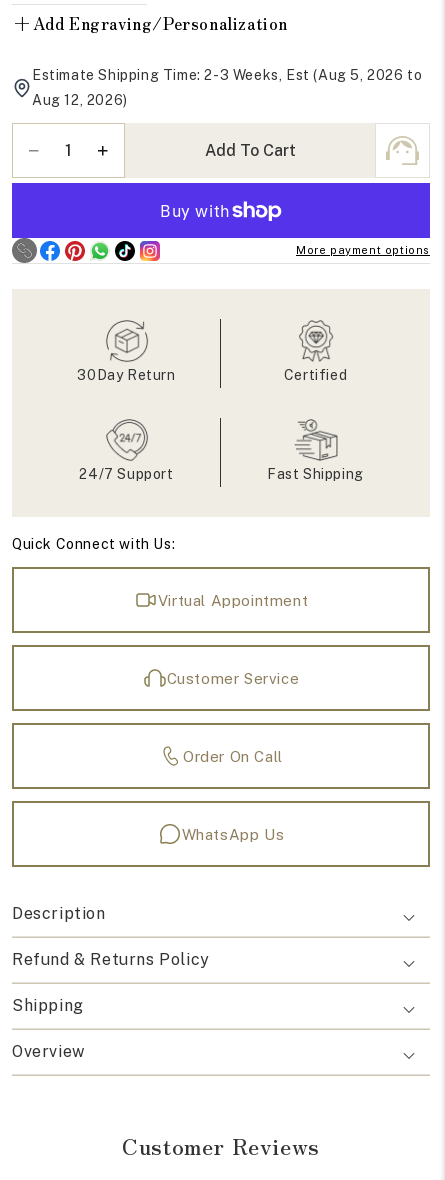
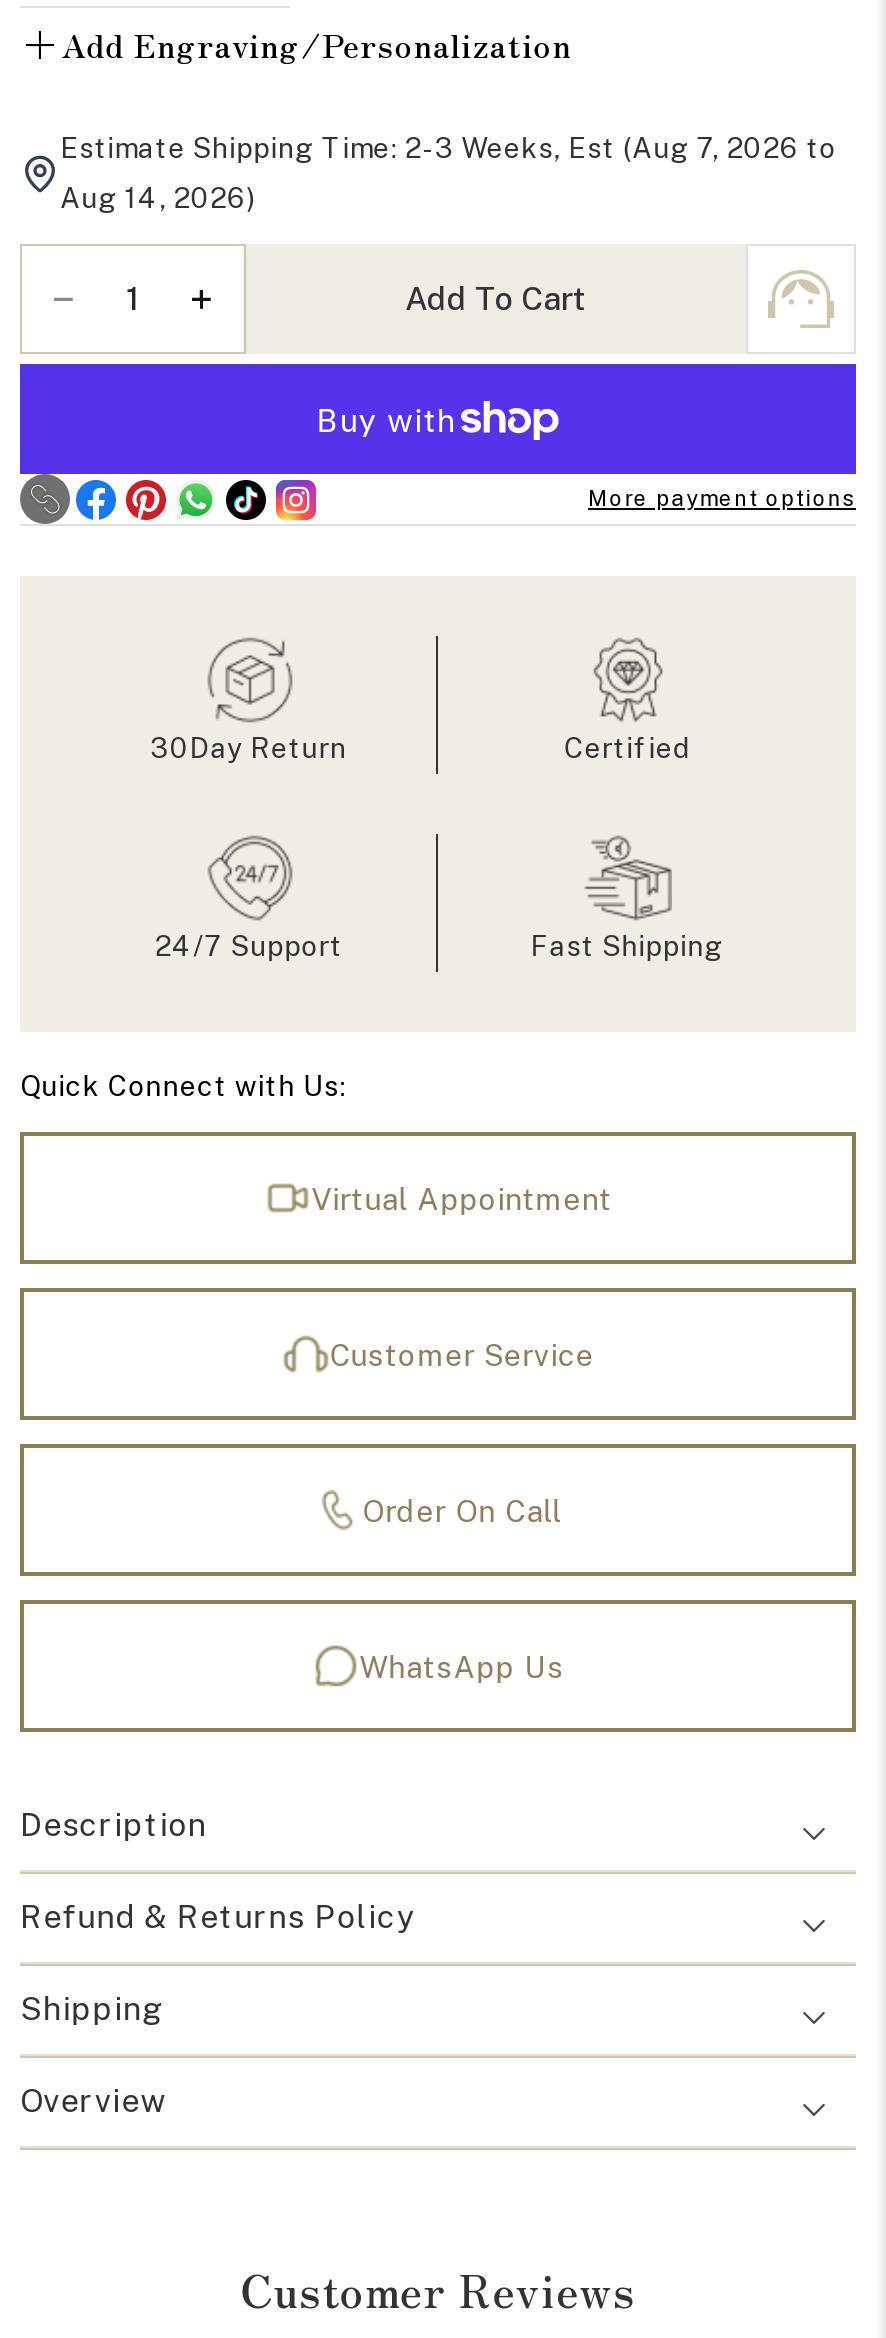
- Estimate Shipping Time: 2-3 Weeks, Est (Aug 5, 2026 to
+ Estimate Shipping Time: 2-3 Weeks, Est (Aug 7, 2026 to

- Aug 12, 2026)
+ Aug 14, 2026)
